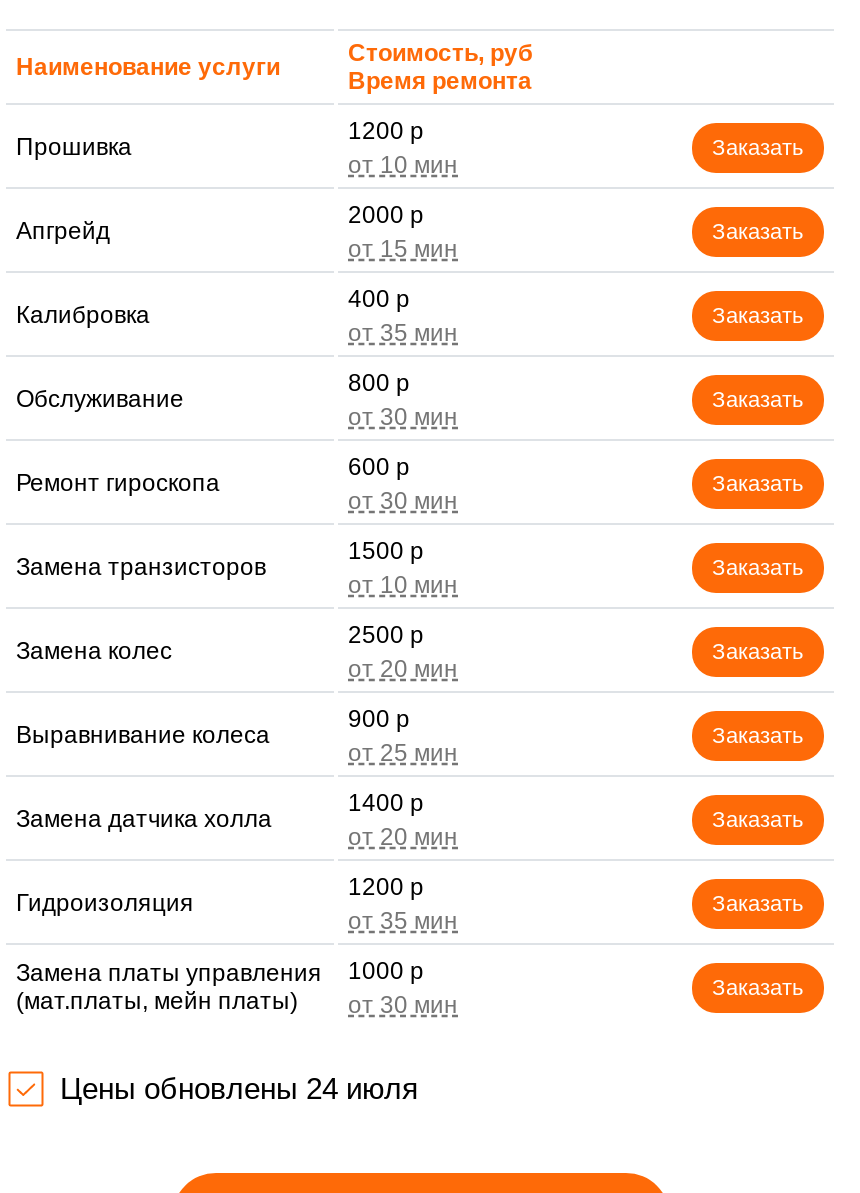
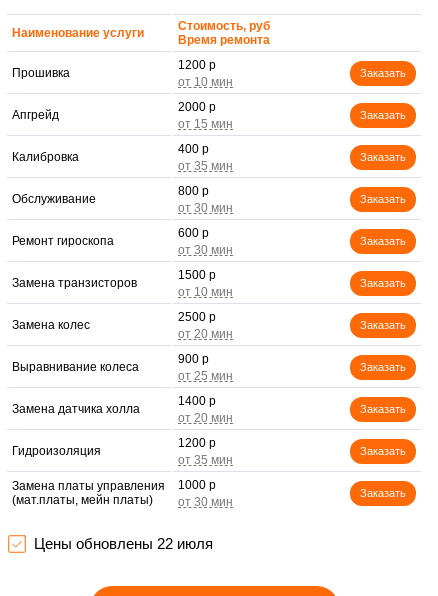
- Цены обновлены 24 июля
+ Цены обновлены 22 июля
